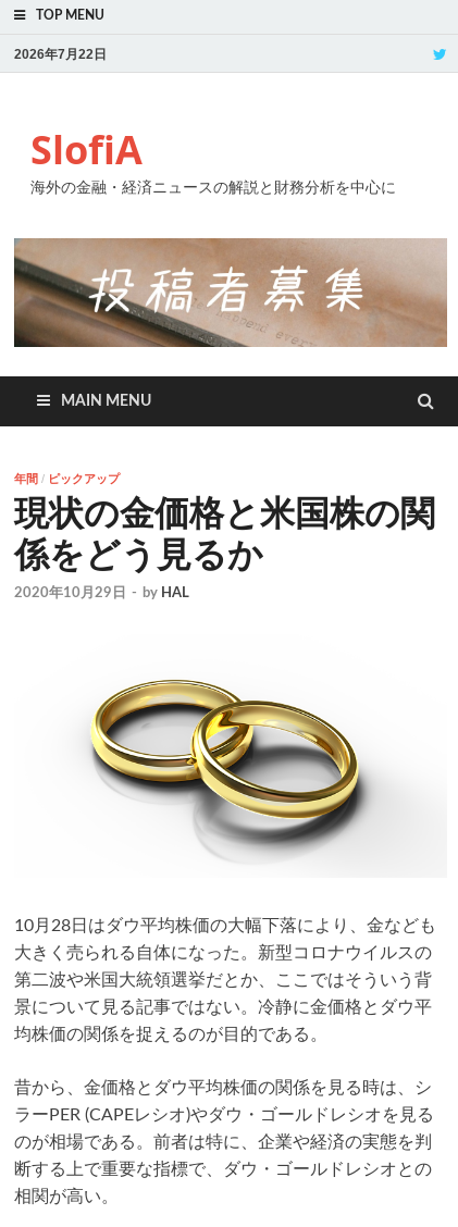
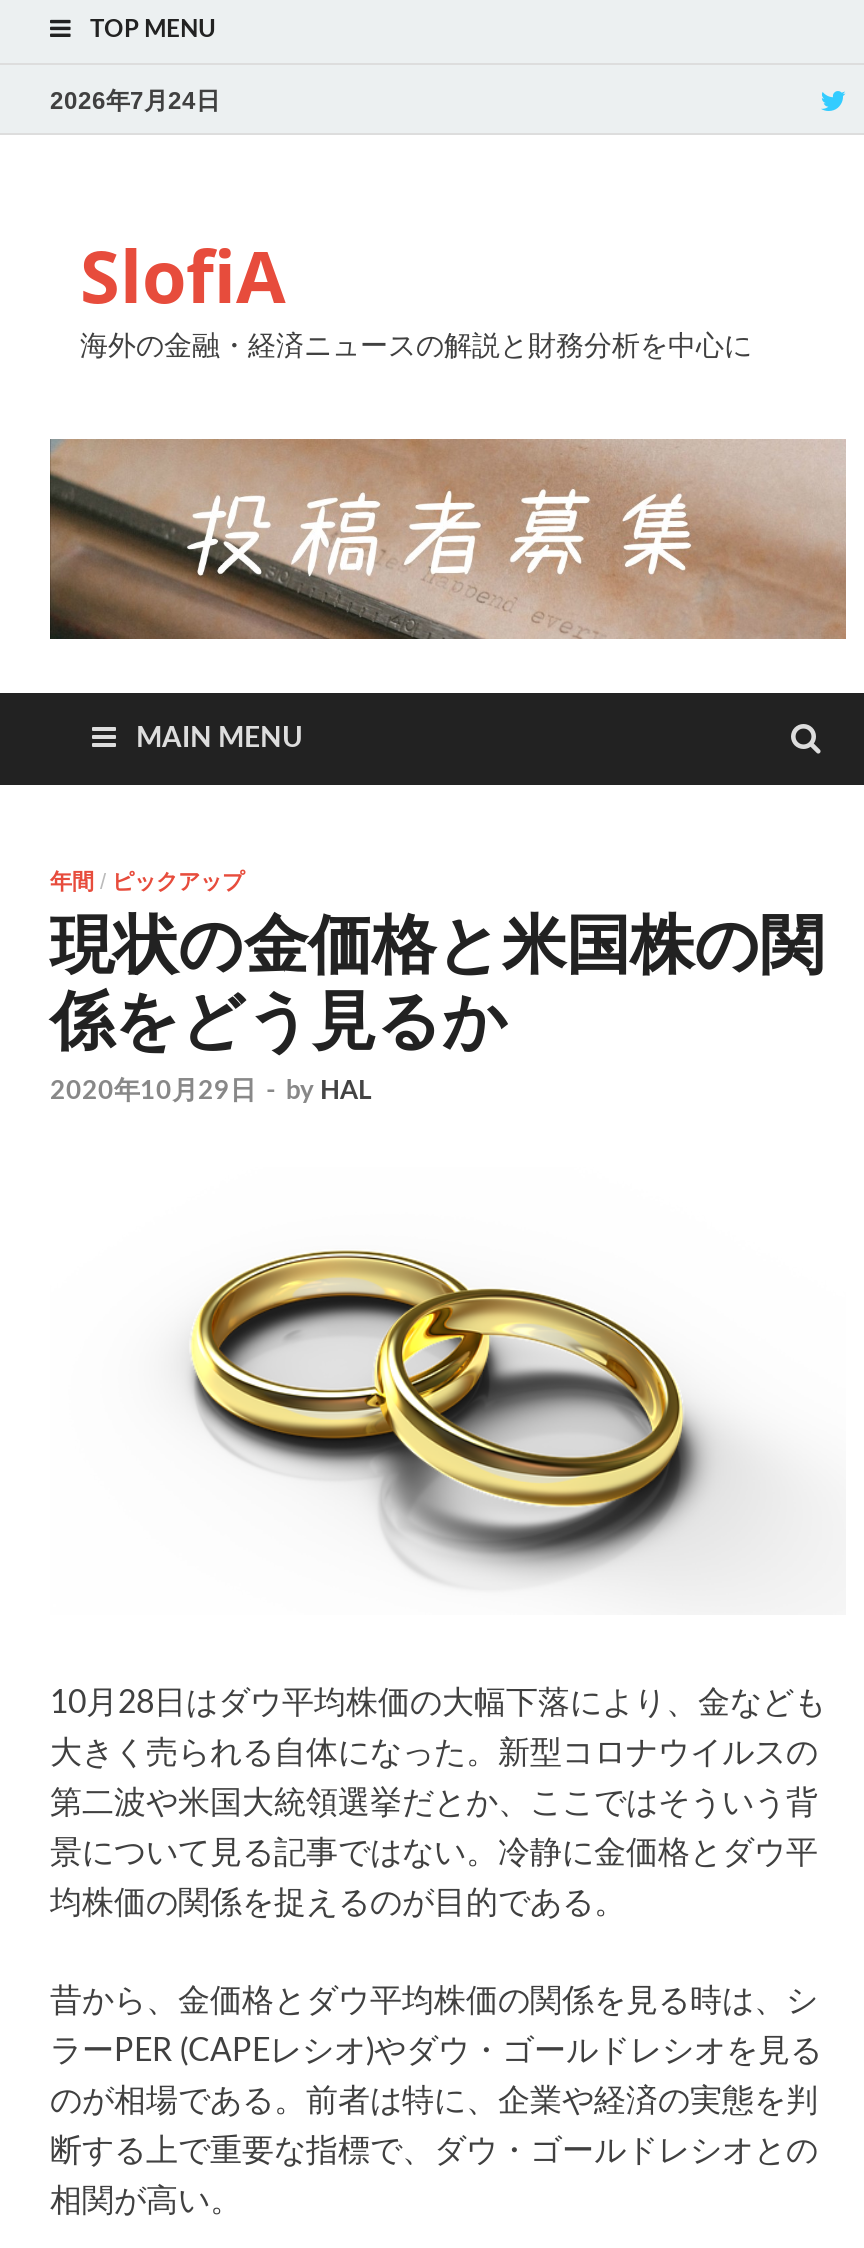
- 2026年7月22日
+ 2026年7月24日
